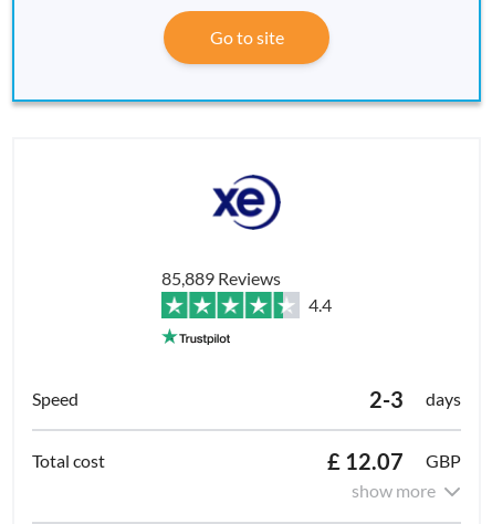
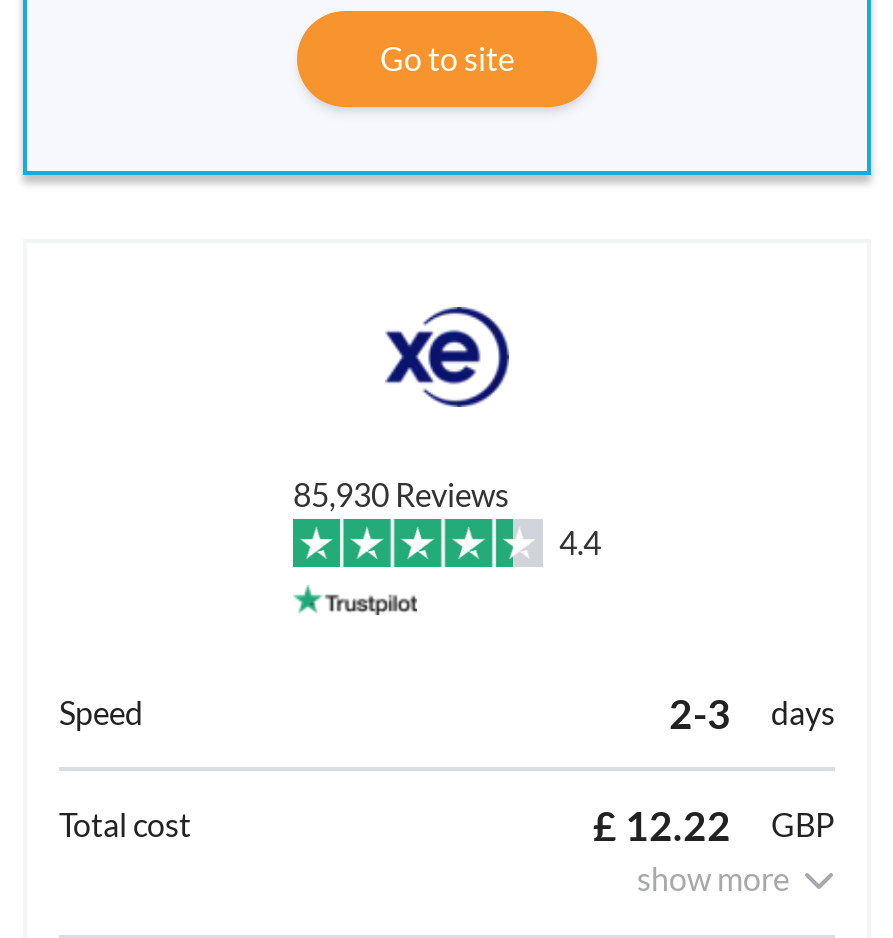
- 85,889 Reviews
+ 85,930 Reviews

- £ 12.07 GBP
+ £ 12.22 GBP
